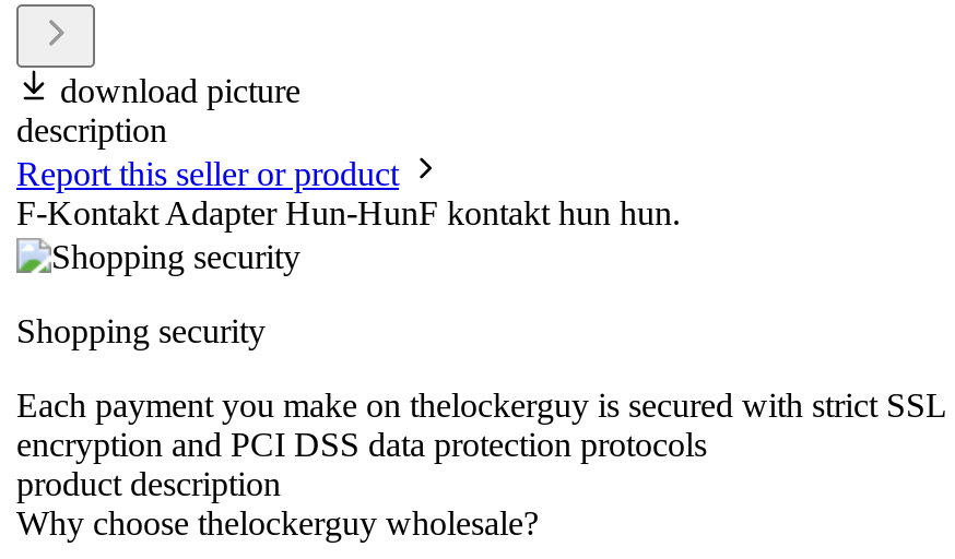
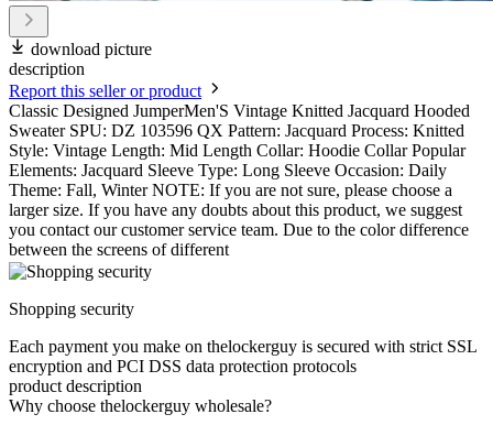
- F-Kontakt Adapter Hun-HunF kontakt hun hun.
+ Classic Designed JumperMen'S Vintage Knitted Jacquard Hooded
+ Sweater SPU: DZ 103596 QX Pattern: Jacquard Process: Knitted
+ Style: Vintage Length: Mid Length Collar: Hoodie Collar Popular
+ Elements: Jacquard Sleeve Type: Long Sleeve Occasion: Daily
+ Theme: Fall, Winter NOTE: If you are not sure, please choose a
+ larger size. If you have any doubts about this product, we suggest
+ you contact our customer service team. Due to the color difference
+ between the screens of different
